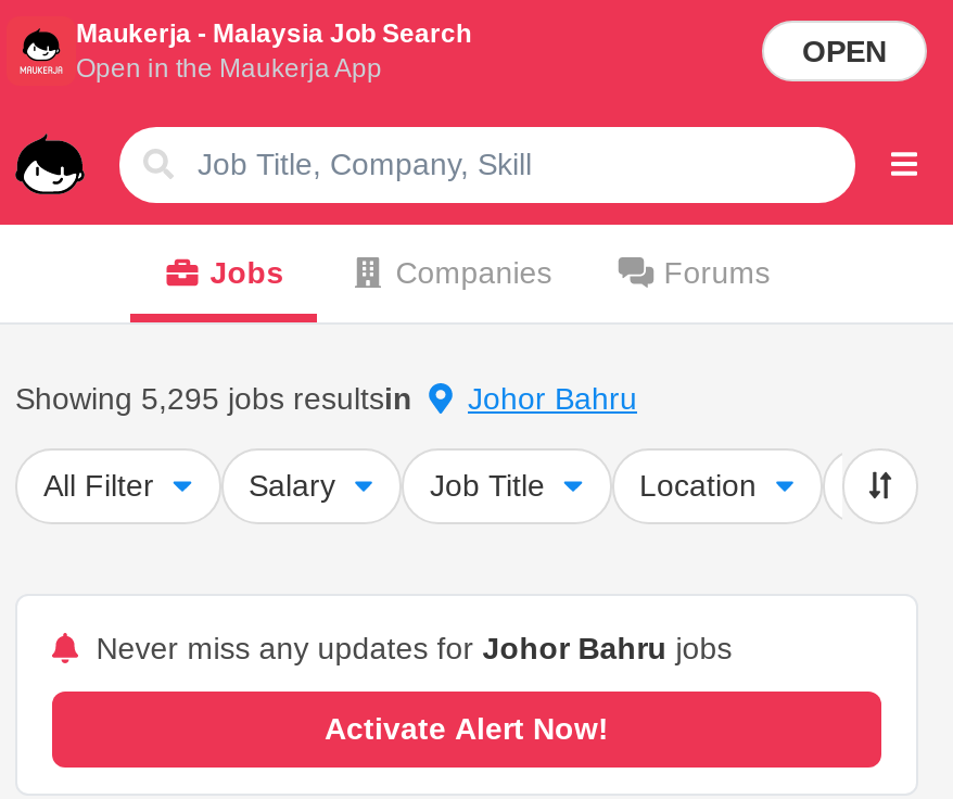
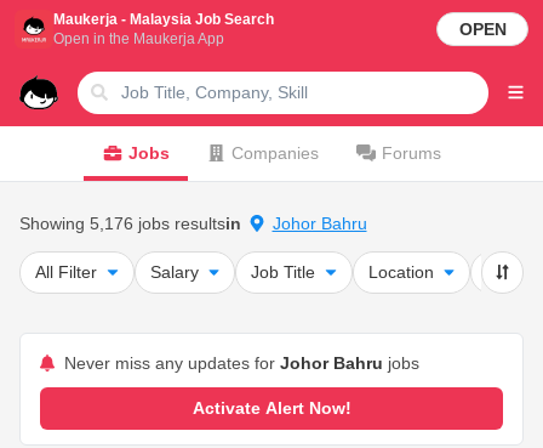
- Showing 5,295 jobs resultsin
+ Showing 5,176 jobs resultsin
